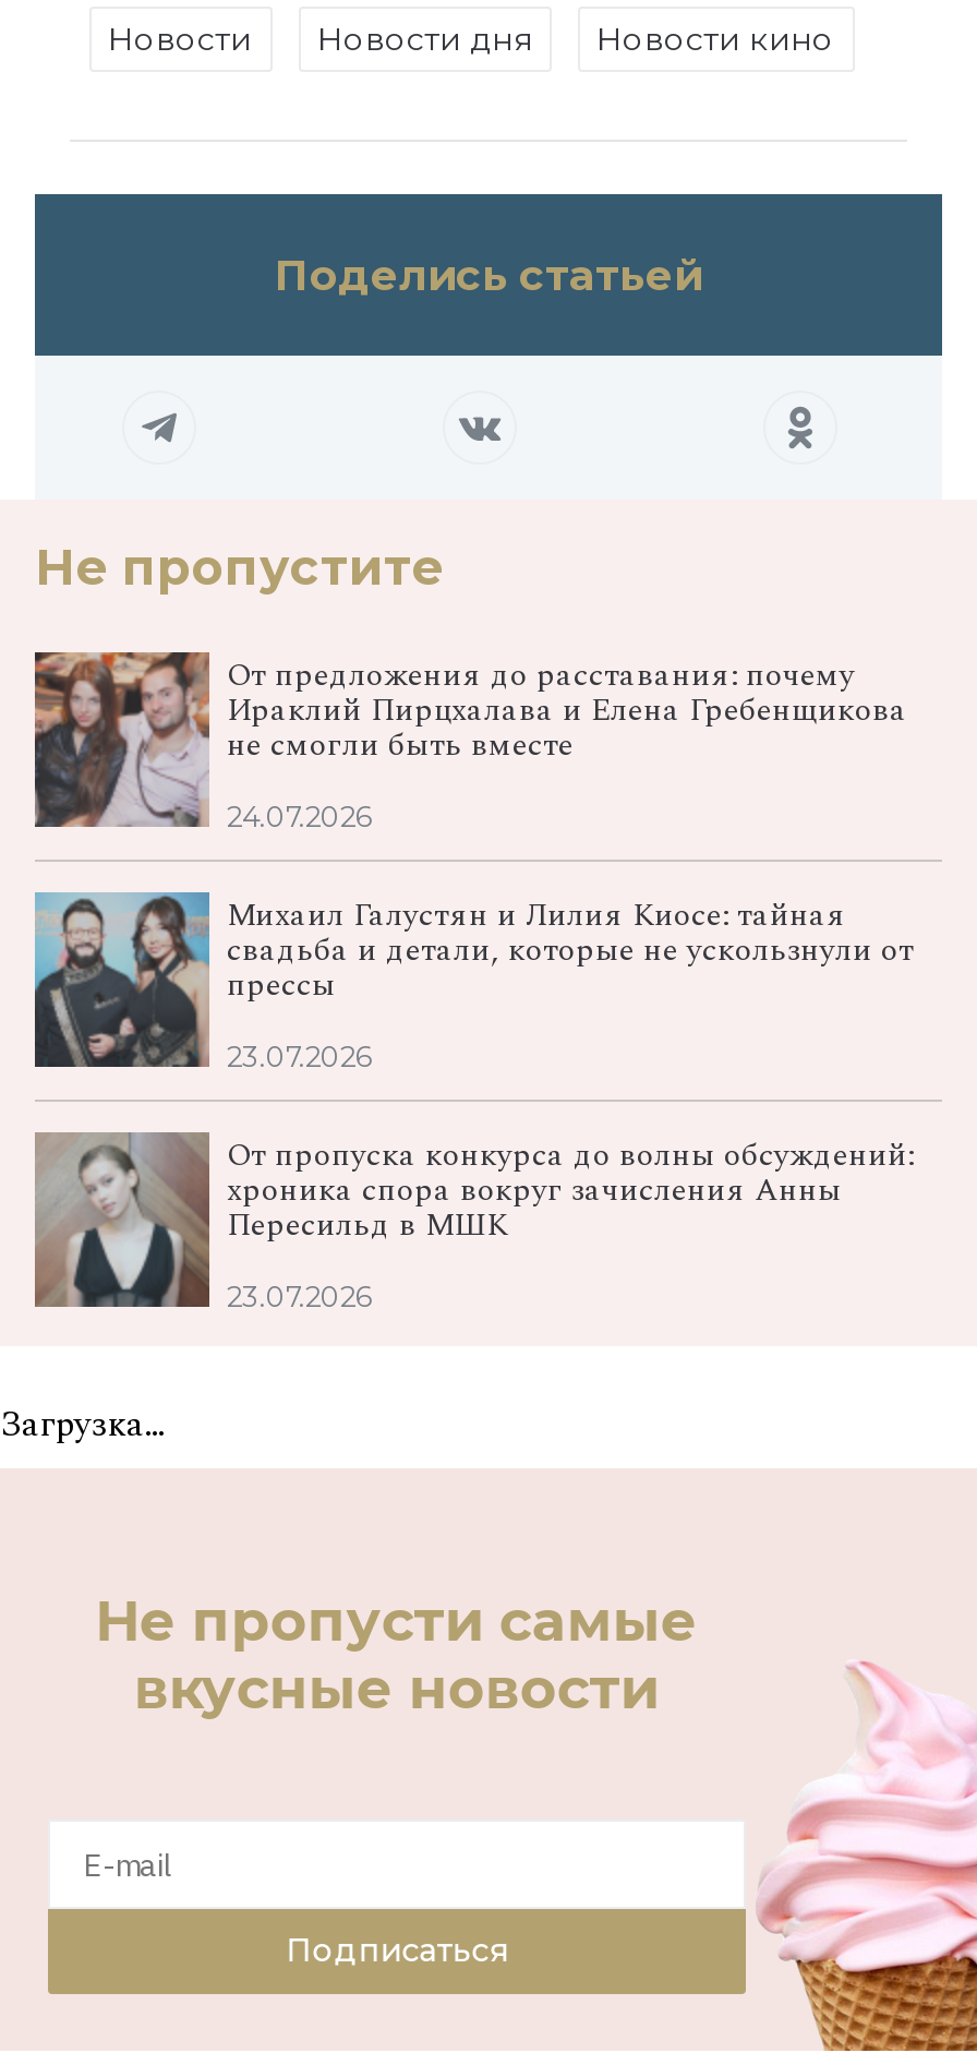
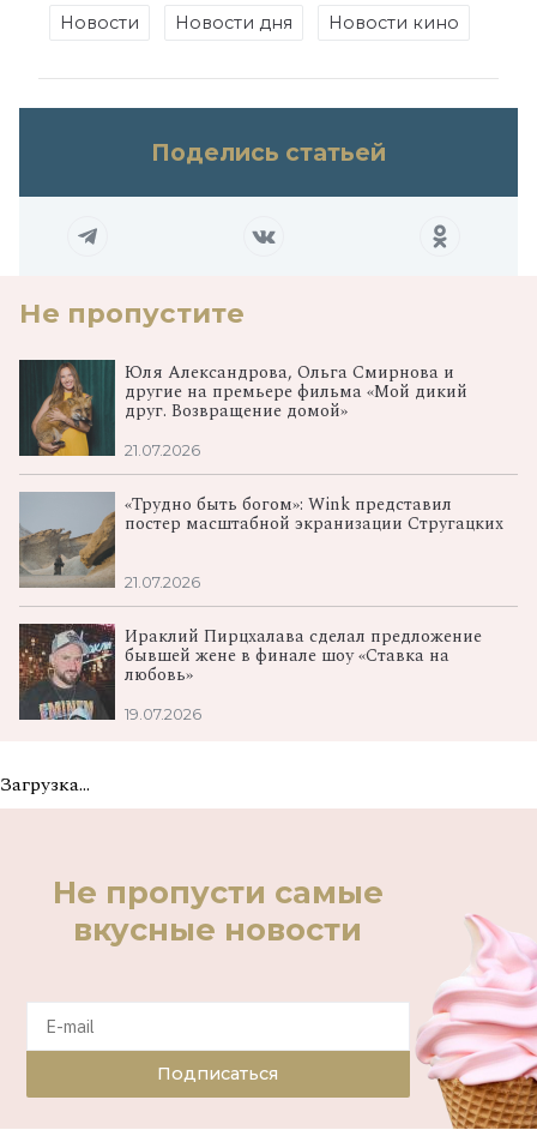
- [image]
- От предложения до расставания: почему
- Ираклий Пирцхалава и Елена Гребенщикова
- не смогли быть вместе
+ [image]
+ Юля Александрова, Ольга Смирнова и
+ другие на премьере фильма «Мой дикий
+ друг. Возвращение домой»

- 24.07.2026
+ 21.07.2026

- [image]
- Михаил Галустян и Лилия Киосе: тайная
- свадьба и детали, которые не ускользнули от
- прессы
+ [image]
+ «Трудно быть богом»: Wink представил
+ постер масштабной экранизации Стругацких

- 23.07.2026
+ 21.07.2026

- [image]
- От пропуска конкурса до волны обсуждений:
- хроника спора вокруг зачисления Анны
- Пересильд в МШК
+ [image]
+ Ираклий Пирцхалава сделал предложение
+ бывшей жене в финале шоу «Ставка на
+ любовь»

- 23.07.2026
+ 19.07.2026
